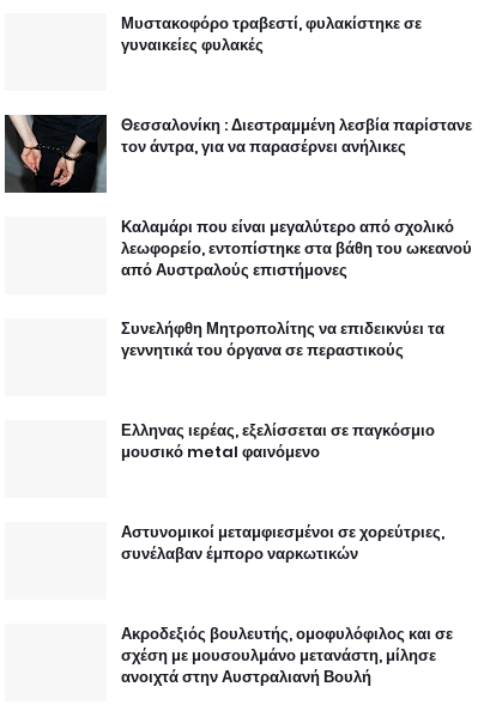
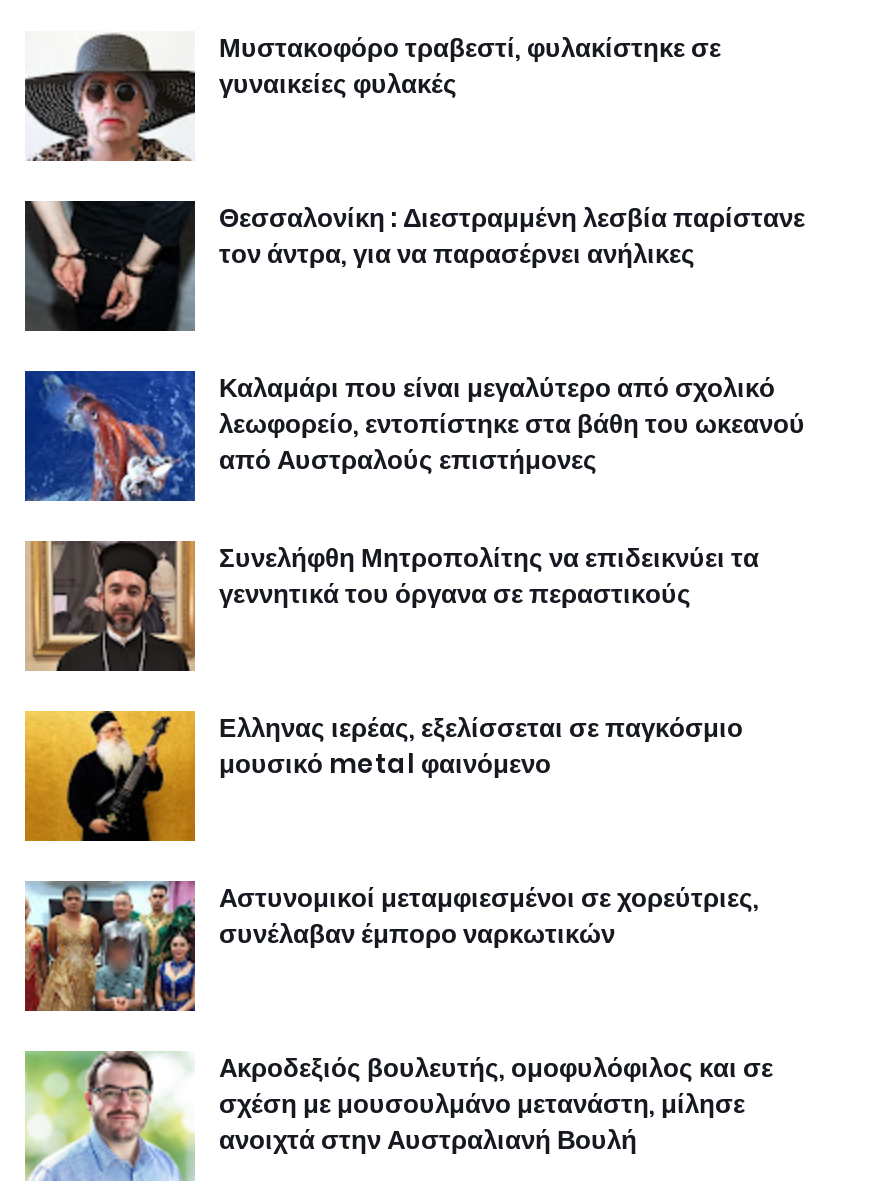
+ [image]

+ [image]

+ [image]

+ [image]

+ [image]

+ [image]
